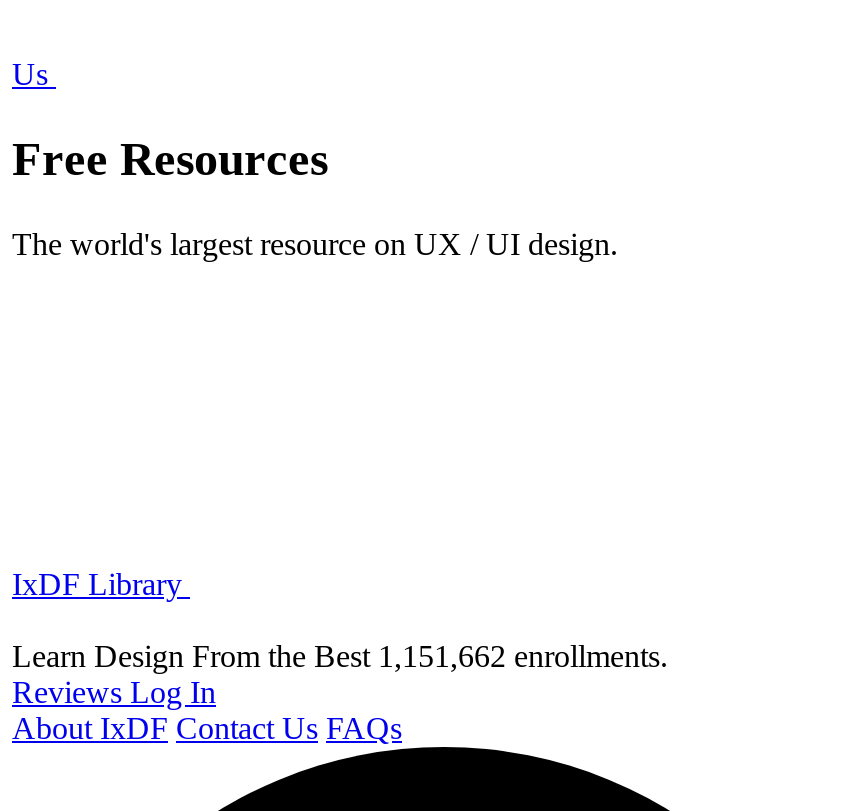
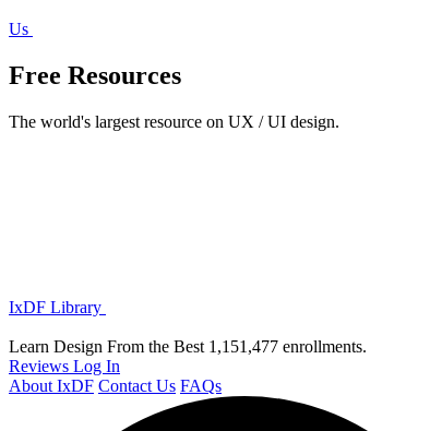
- Learn Design From the Best 1,151,662 enrollments.
+ Learn Design From the Best 1,151,477 enrollments.
